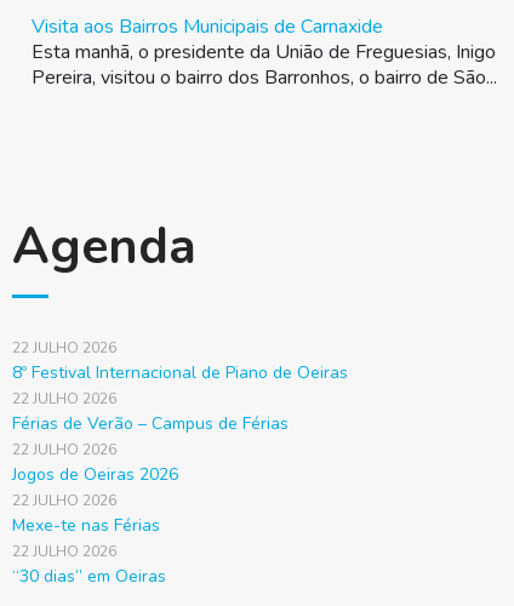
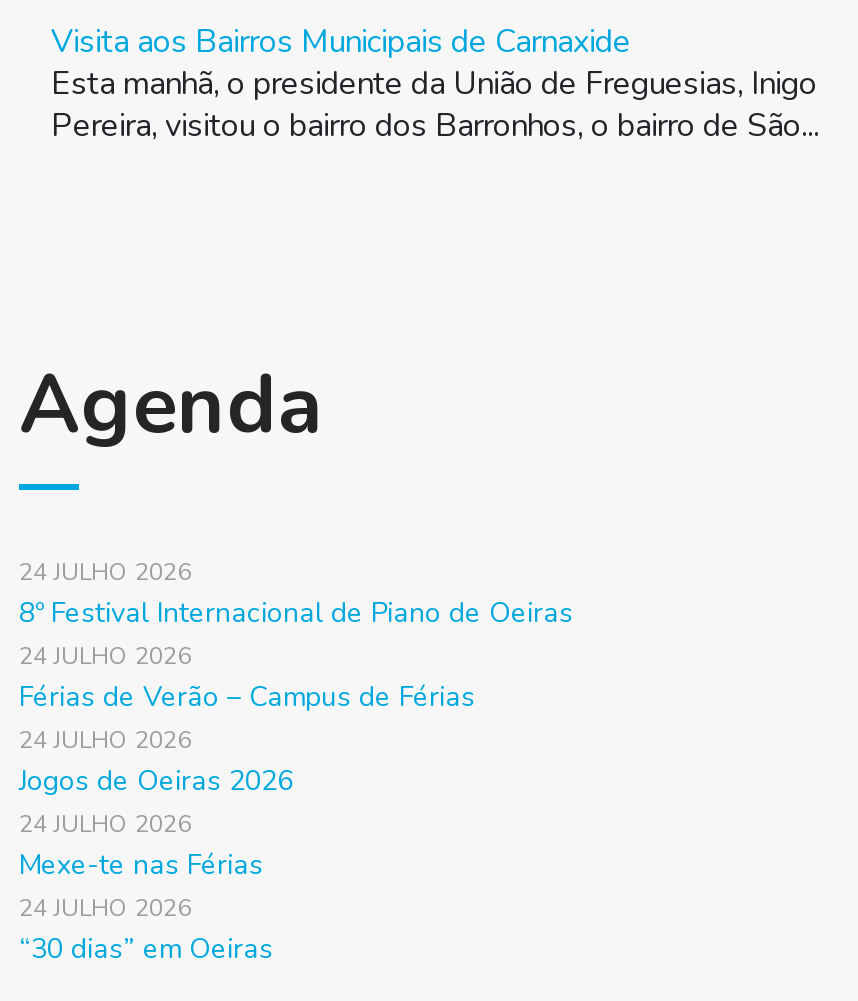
- 22 JULHO 2026
+ 24 JULHO 2026

- 22 JULHO 2026
+ 24 JULHO 2026

- 22 JULHO 2026
+ 24 JULHO 2026

- 22 JULHO 2026
+ 24 JULHO 2026

- 22 JULHO 2026
+ 24 JULHO 2026
